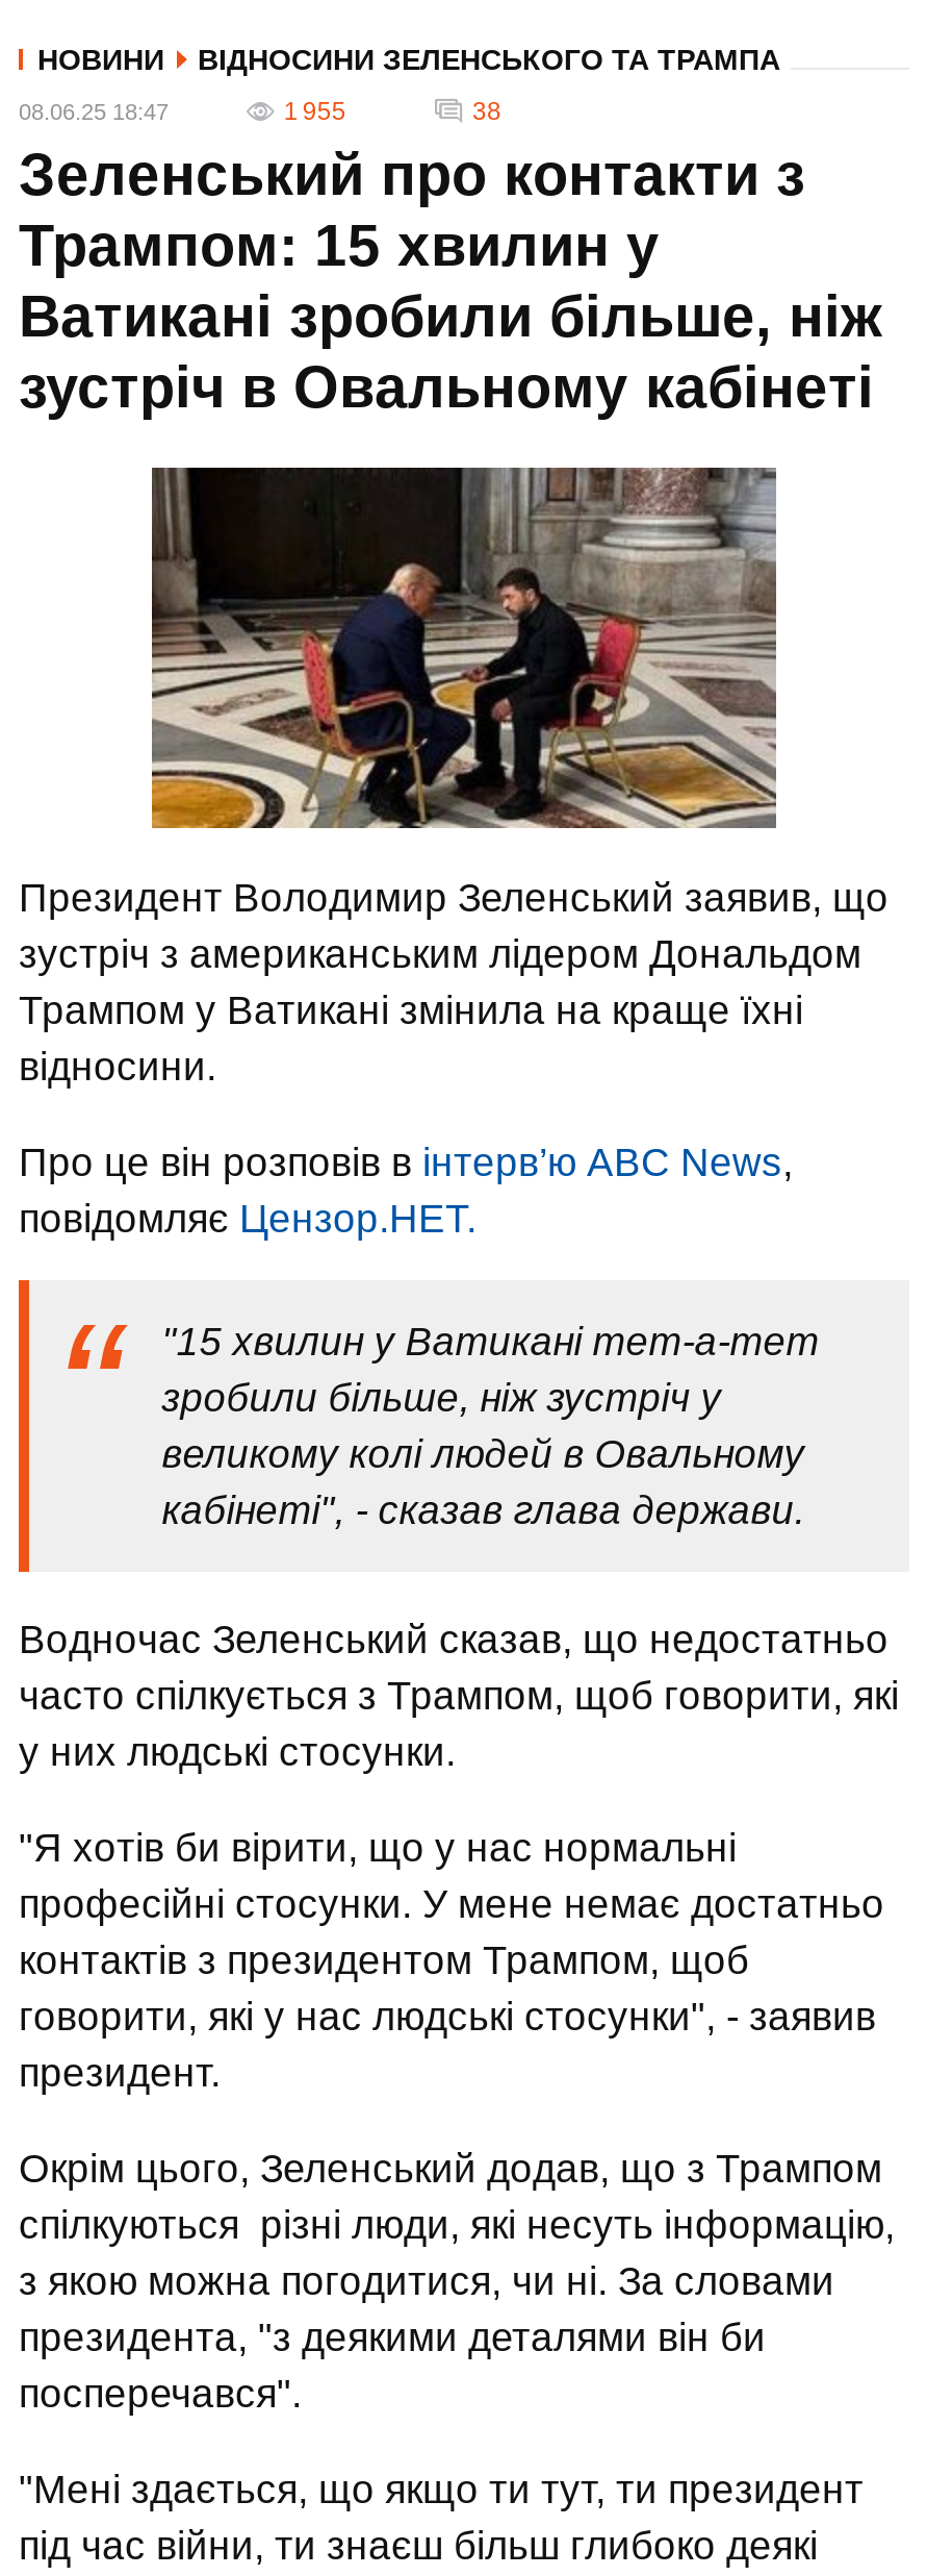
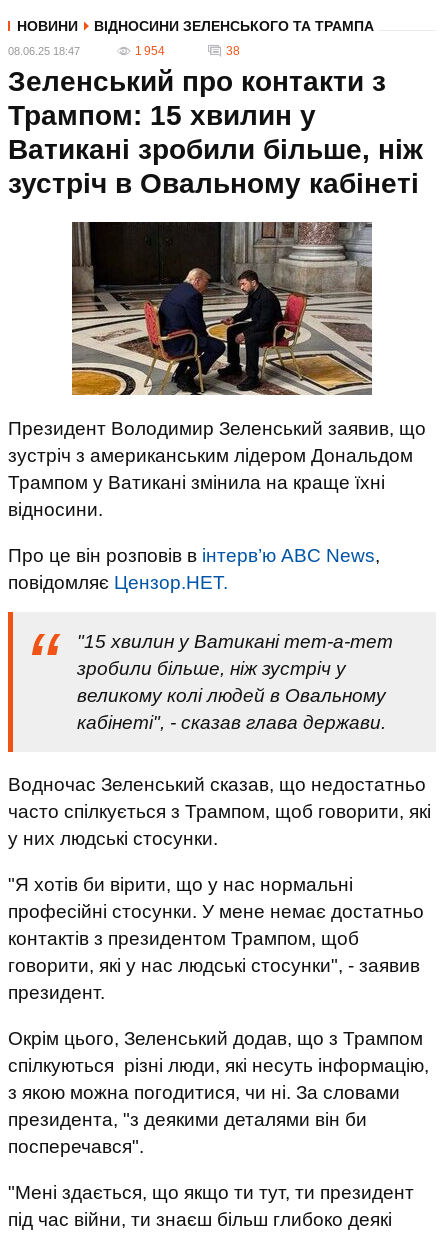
- 1 955
+ 1 954
